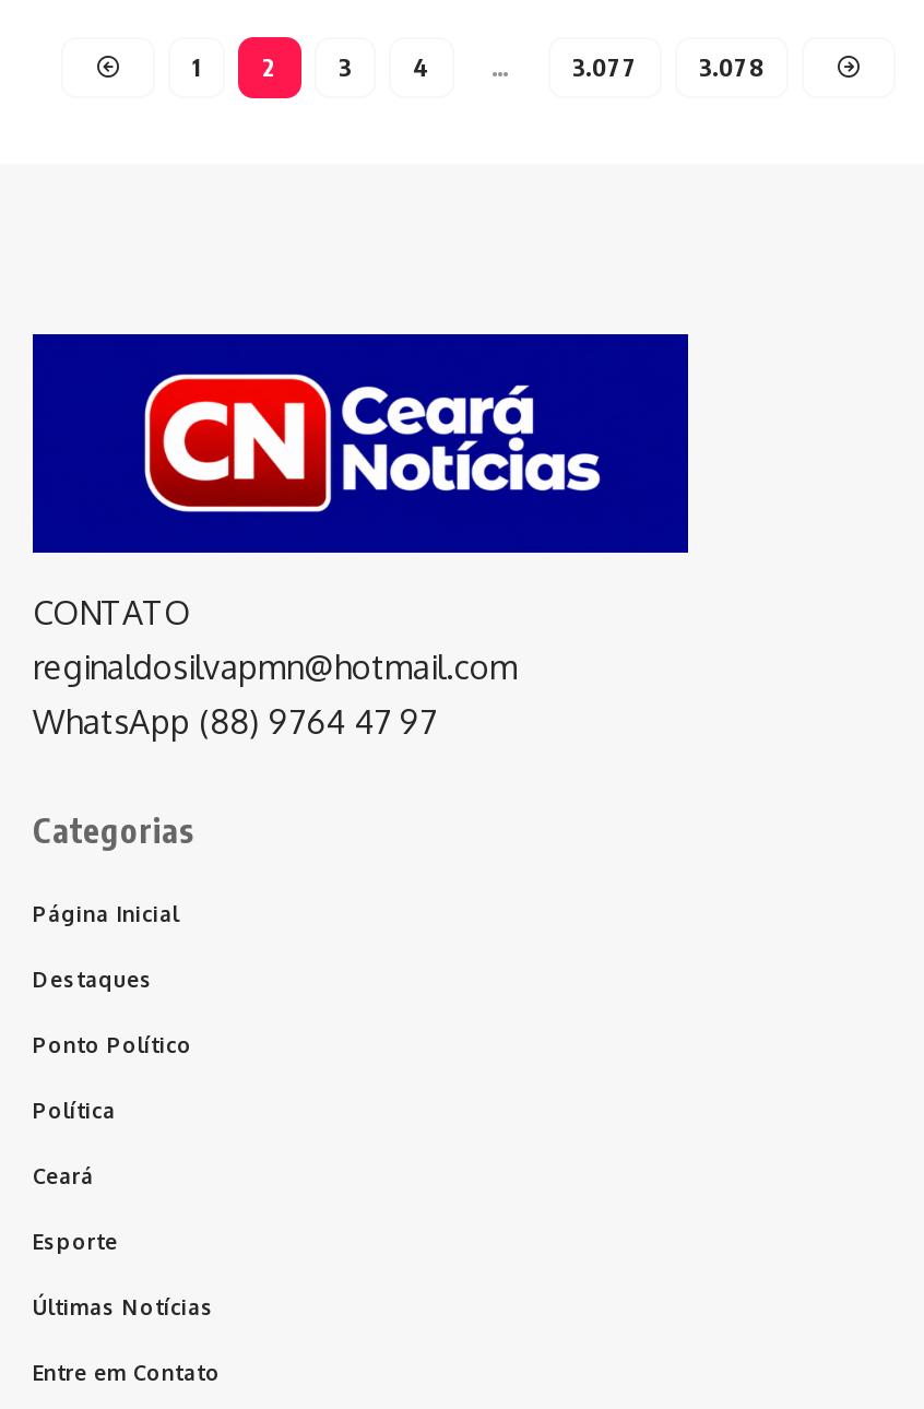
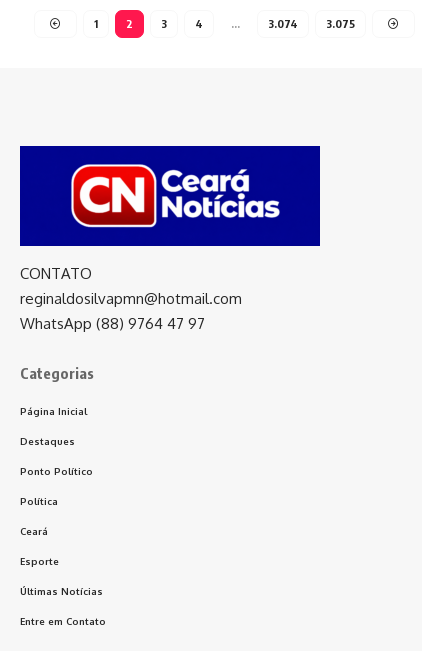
- 3.077
+ 3.074

- 3.078
+ 3.075
